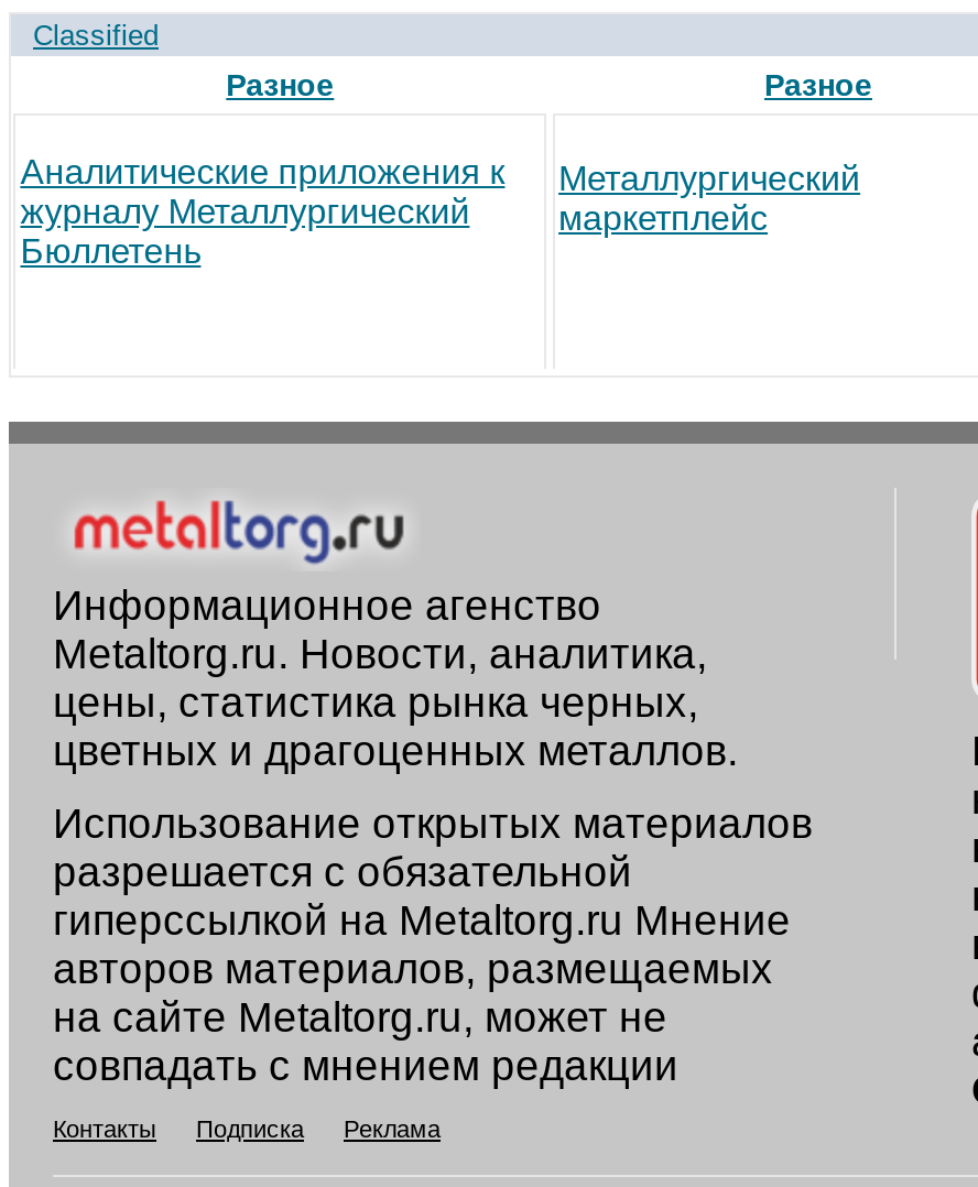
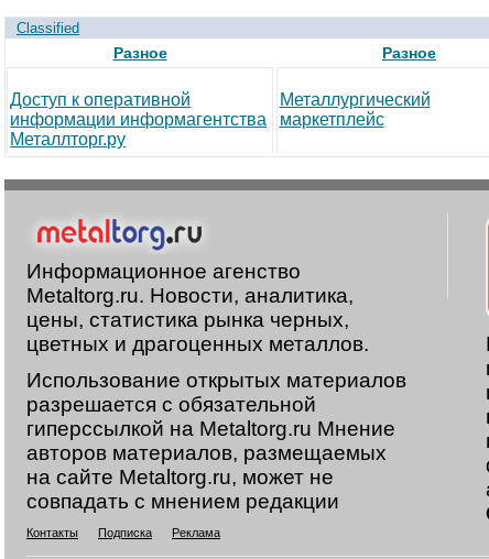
- Аналитические приложения к
- журналу Металлургический
- Бюллетень
+ Доступ к оперативной
+ информации информагентства
+ Металлторг.ру
